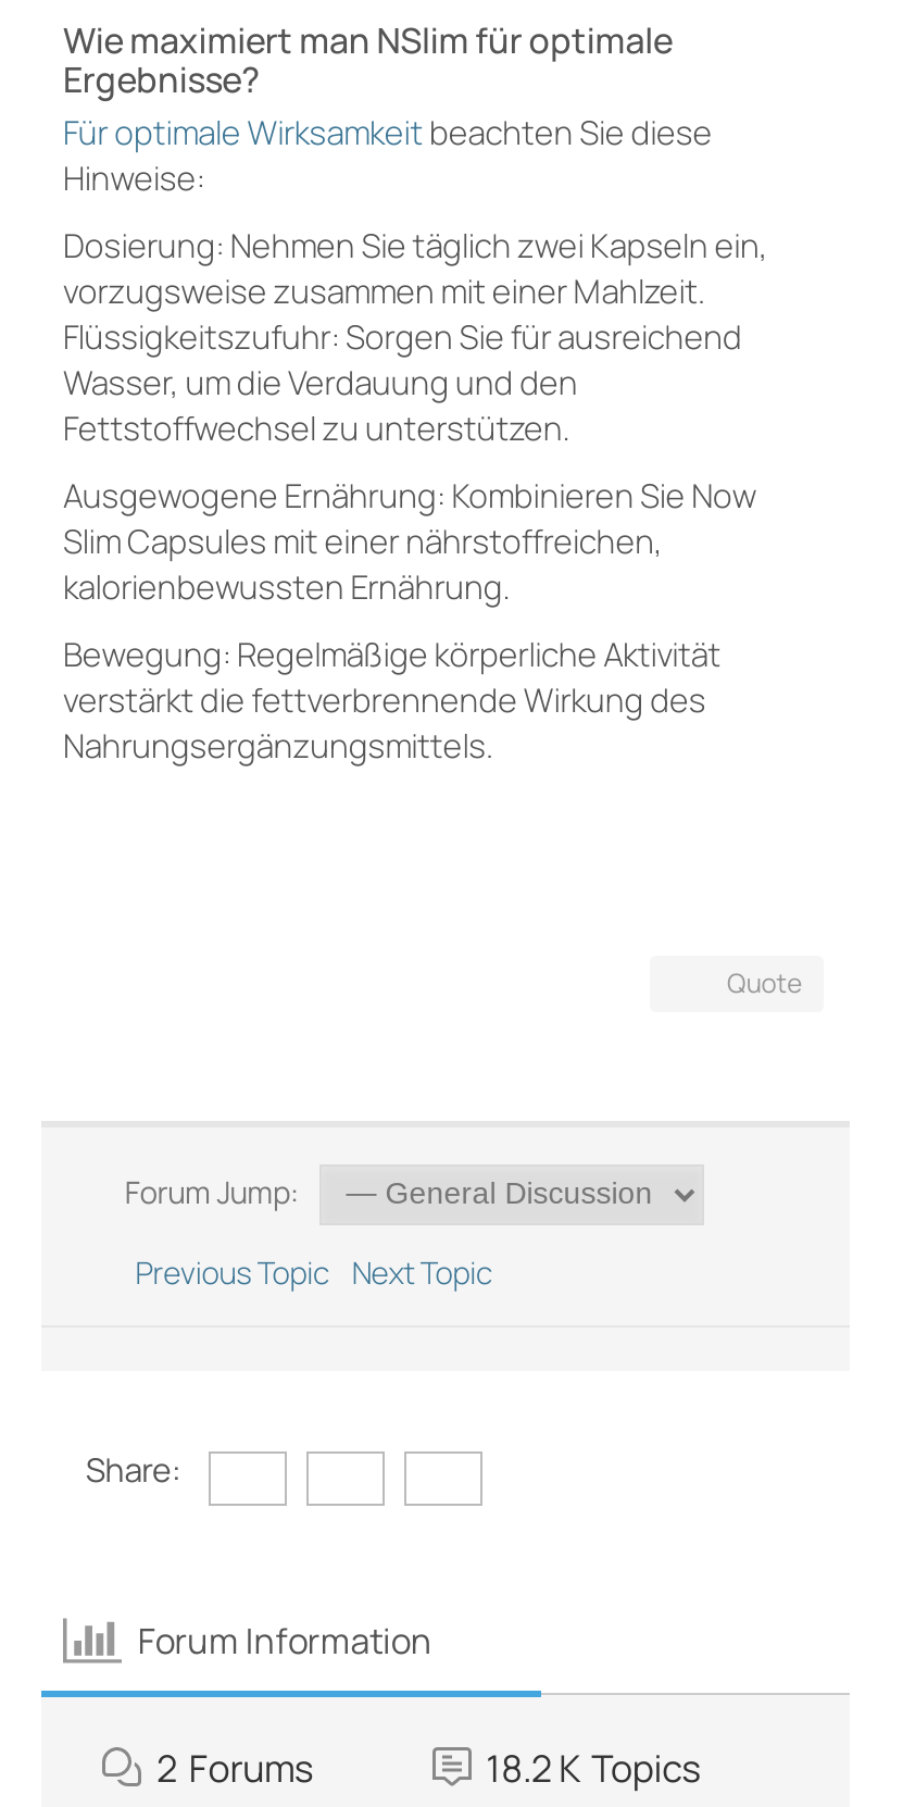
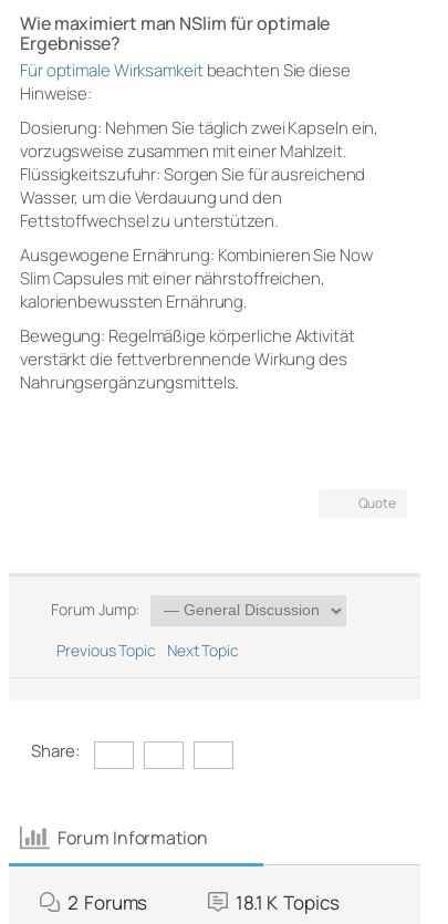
- 18.2 K Topics
+ 18.1 K Topics
